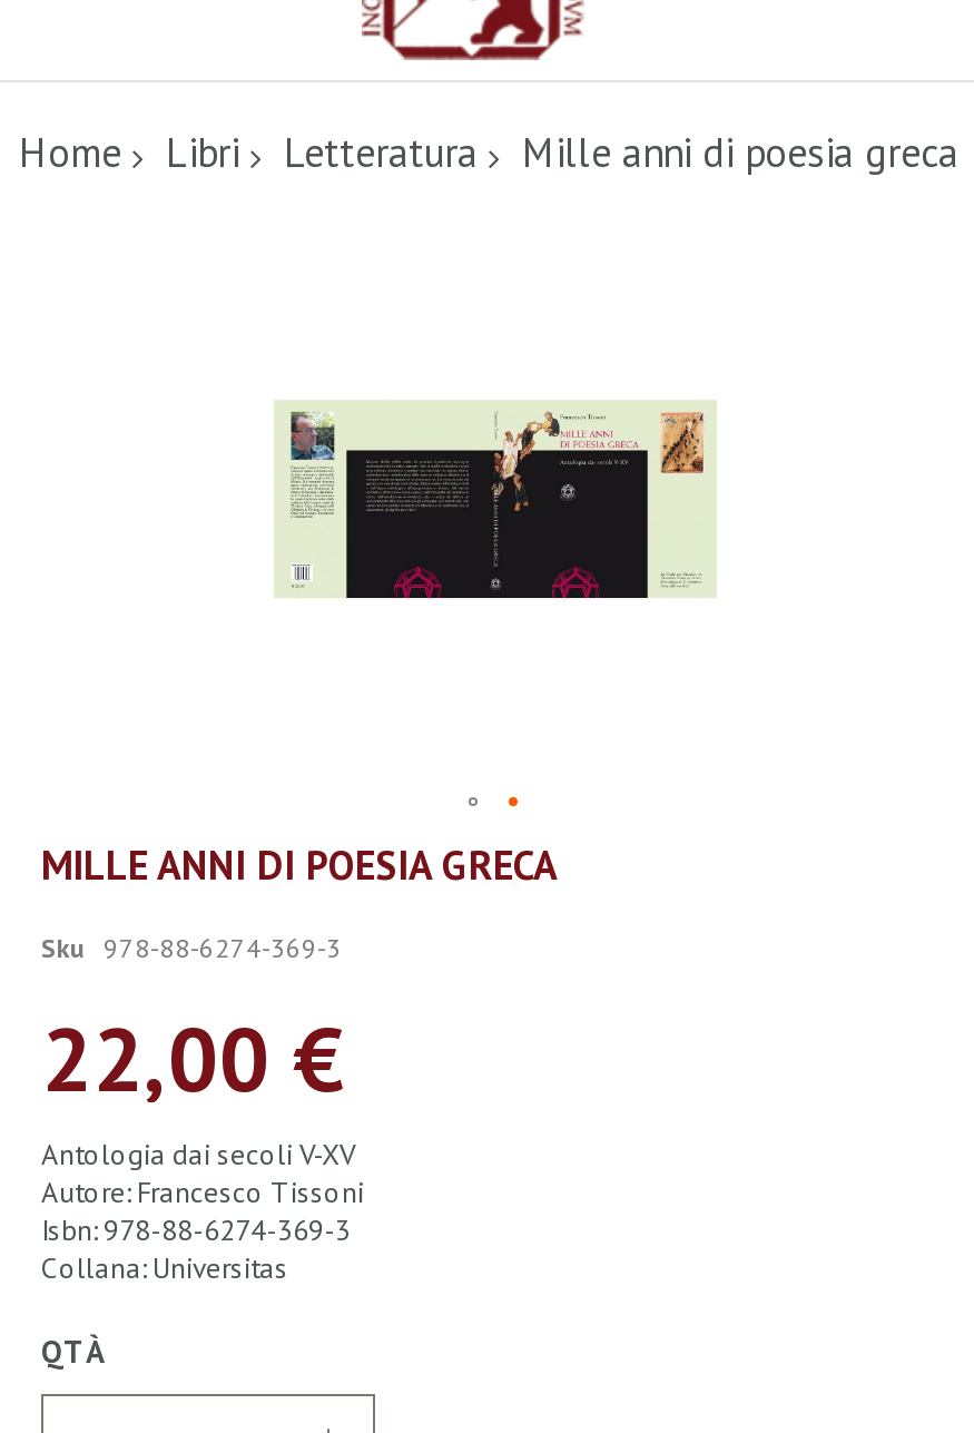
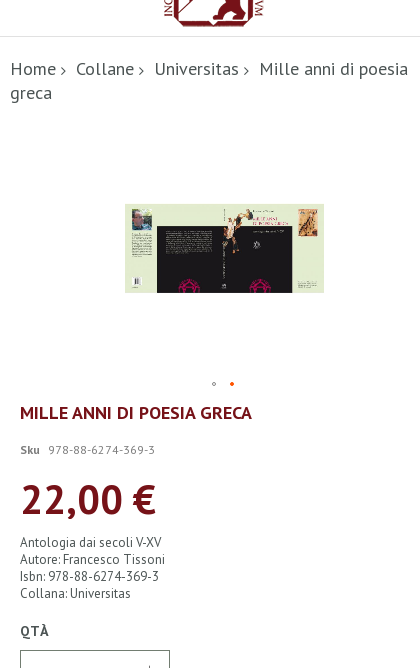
- Libri
- Letteratura
- Mille anni di poesia greca
+ Collane
+ Universitas
+ Mille anni di poesia
+ greca
